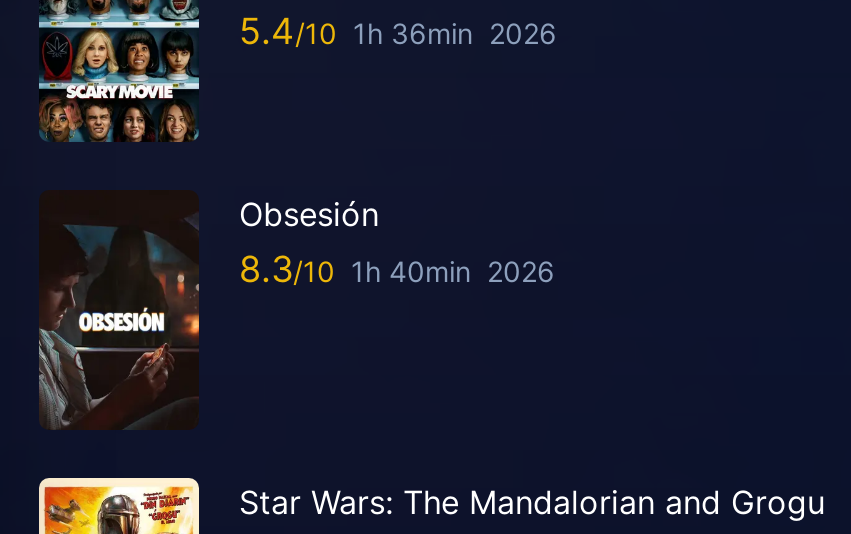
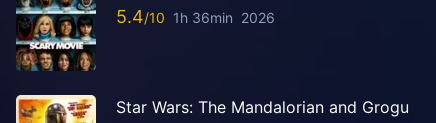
- [image]
- Obsesión
- 8.3
- 1h 40min 2026
